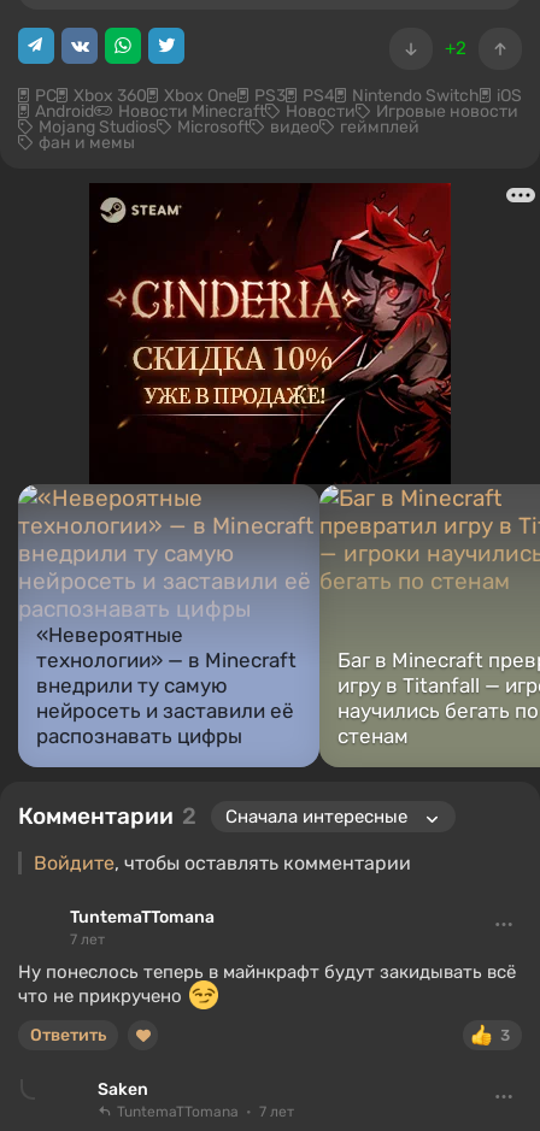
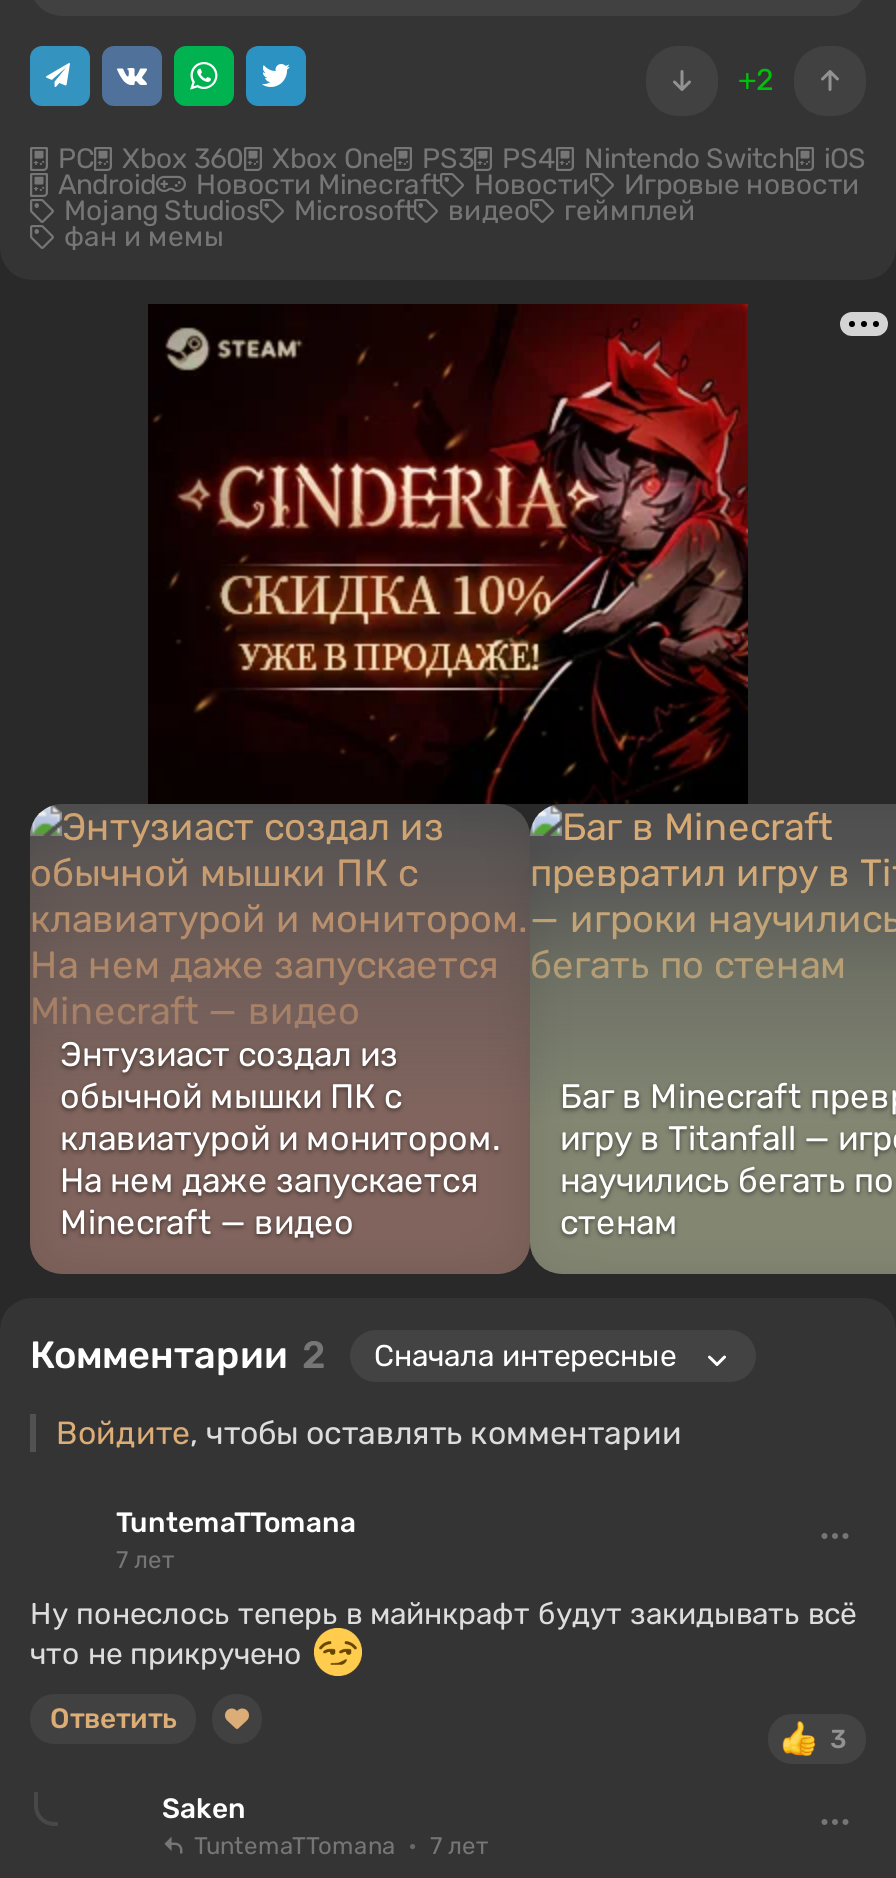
- [image]
- «Невероятные
- технологии» — в Minecraft
- внедрили ту самую
- нейросеть и заставили её
- распознавать цифры
+ [image]
+ Энтузиаст создал из
+ обычной мышки ПК с
+ клавиатурой и монитором.
+ На нем даже запускается
+ Minecraft — видео
